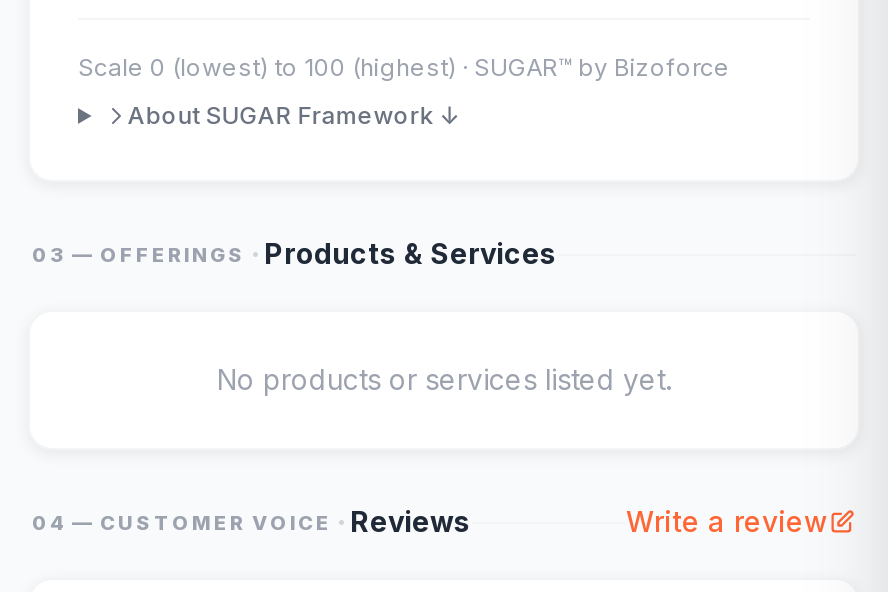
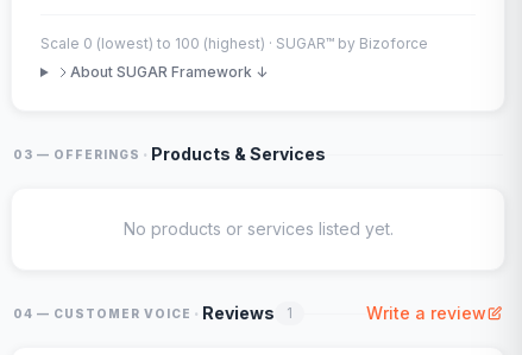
+ 1
